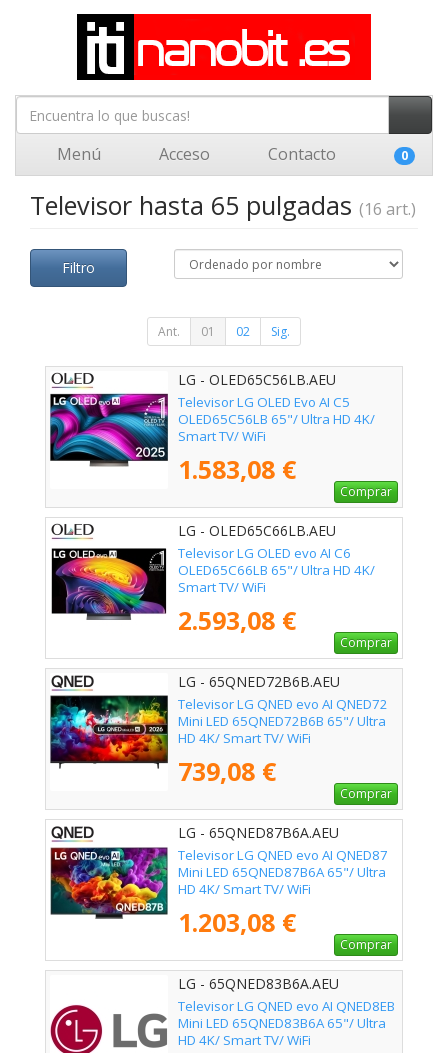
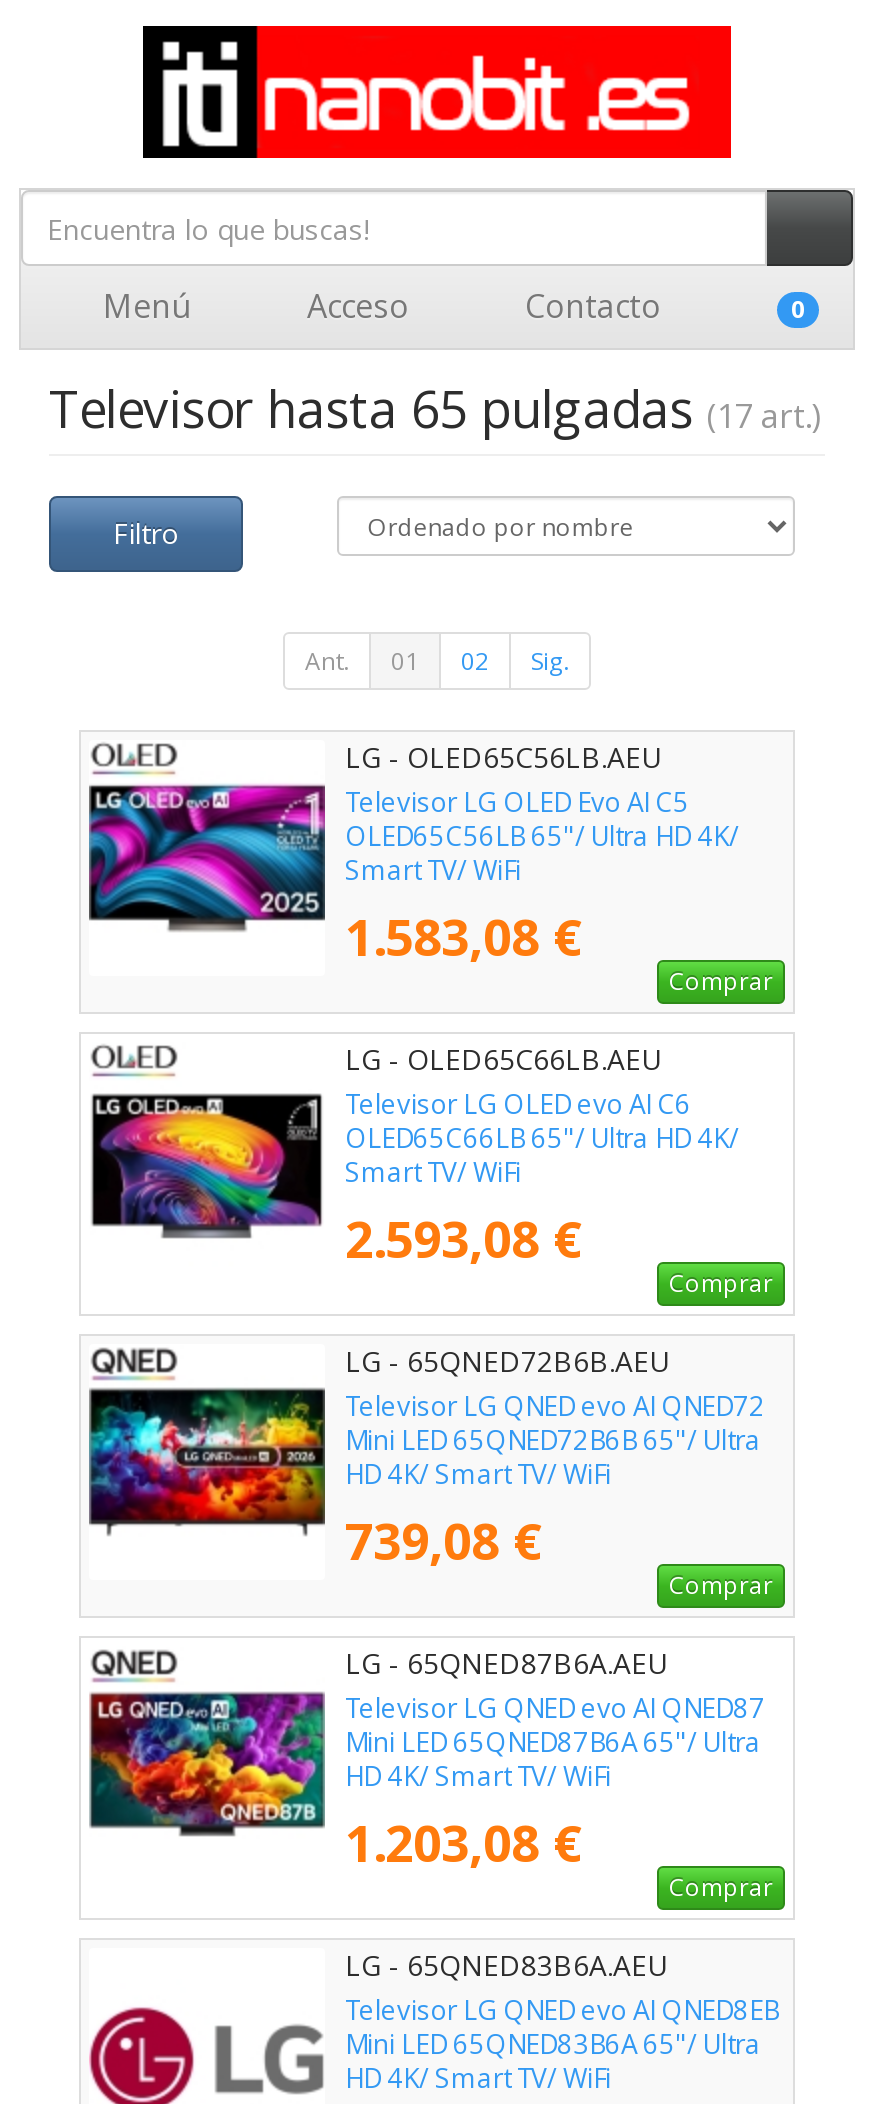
- Televisor hasta 65 pulgadas (16 art.)
+ Televisor hasta 65 pulgadas (17 art.)
